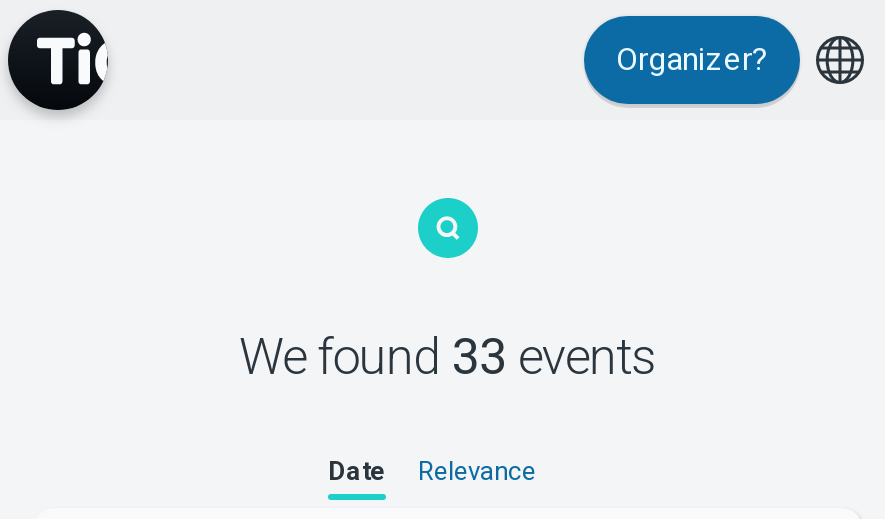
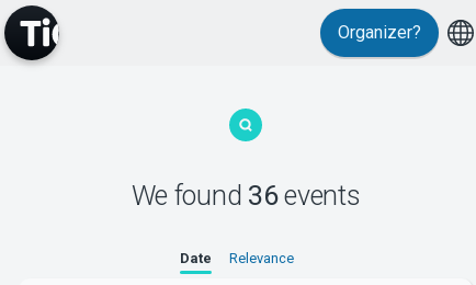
- We found 33 events
+ We found 36 events
